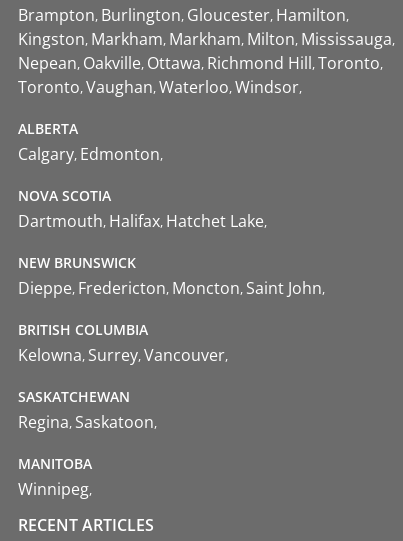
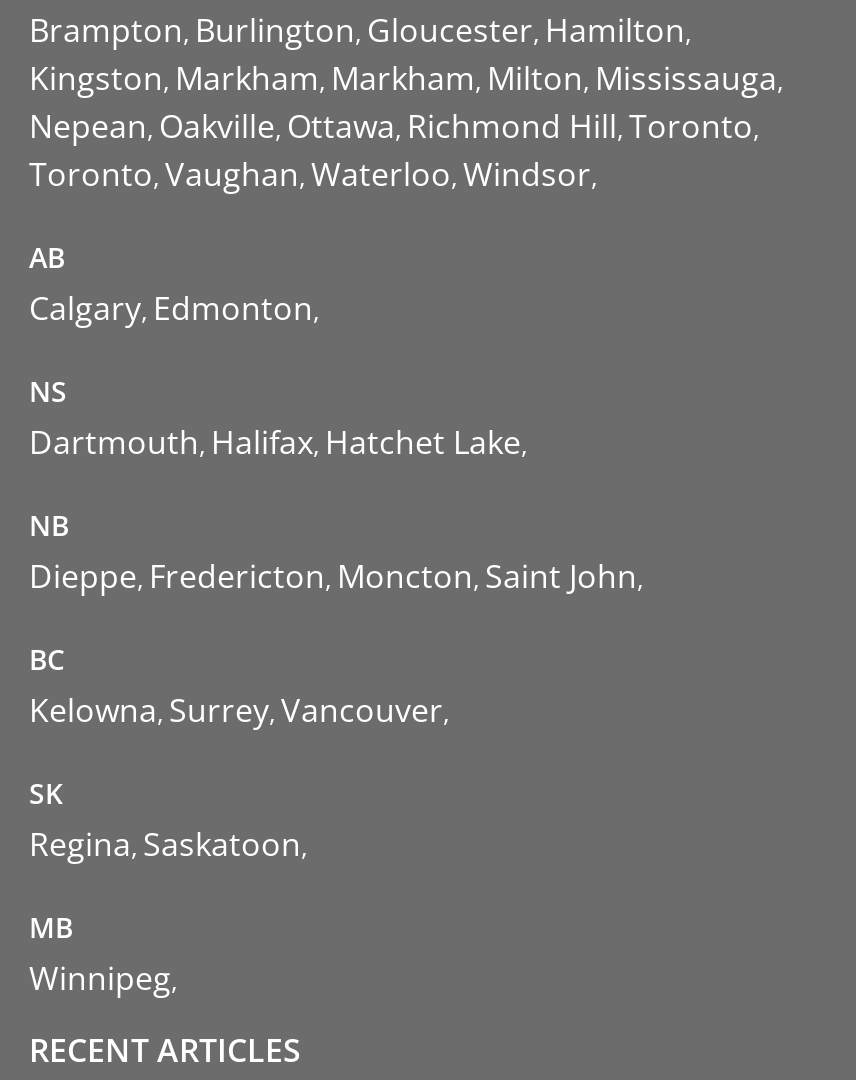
- ALBERTA
+ AB

- NOVA SCOTIA
+ NS

- NEW BRUNSWICK
+ NB

- BRITISH COLUMBIA
+ BC

- SASKATCHEWAN
+ SK

- MANITOBA
+ MB
